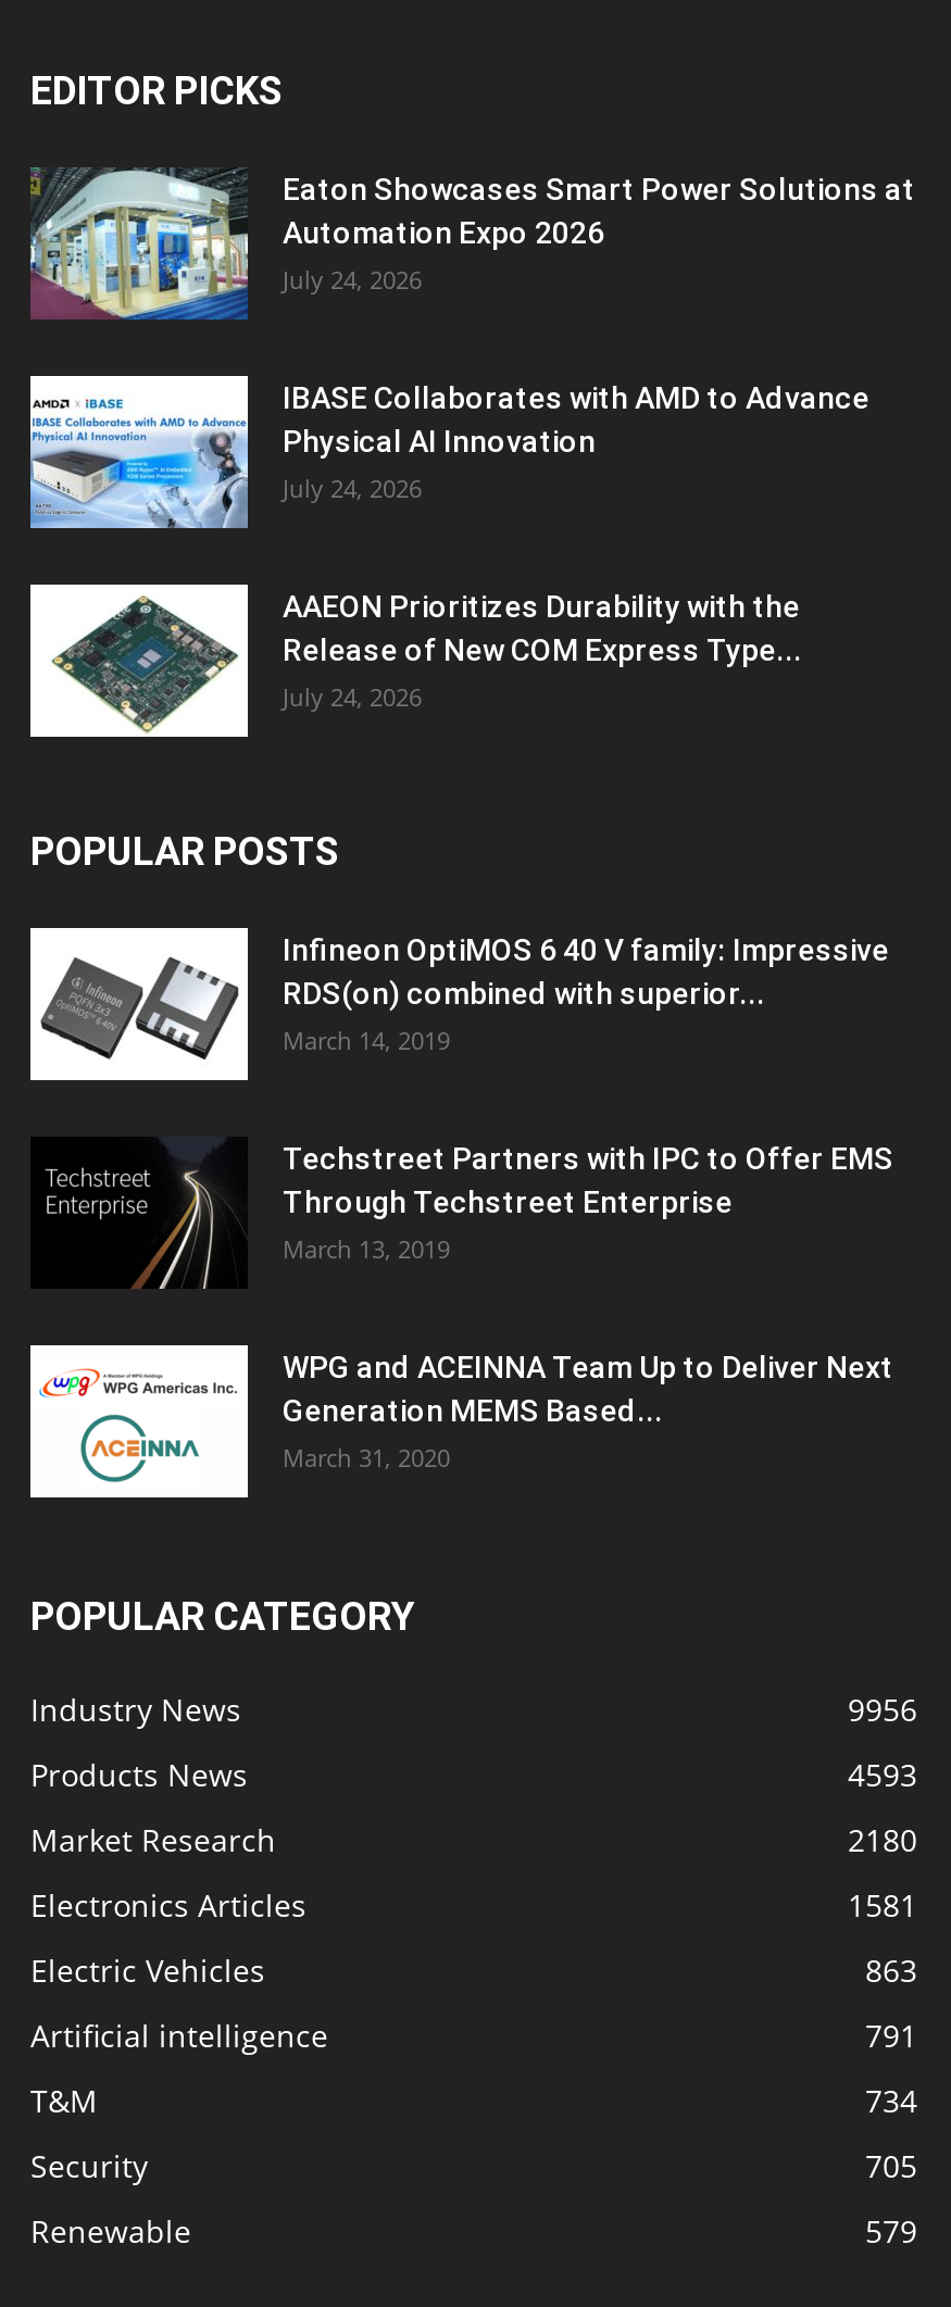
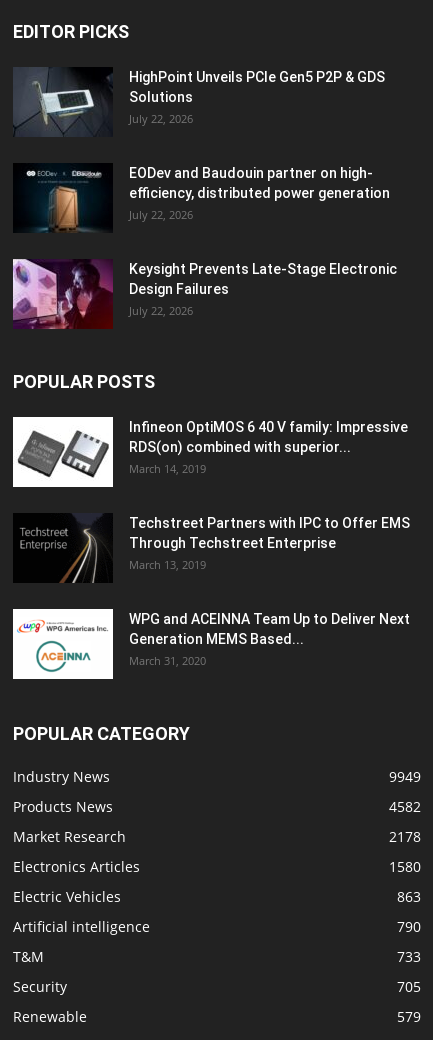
- [image]
- Eaton Showcases Smart Power Solutions at
- Automation Expo 2026
- July 24, 2026
+ [image]
+ HighPoint Unveils PCIe Gen5 P2P & GDS
+ Solutions
+ July 22, 2026

- [image]
- IBASE Collaborates with AMD to Advance
- Physical AI Innovation
- July 24, 2026
+ [image]
+ EODev and Baudouin partner on high-
+ efficiency, distributed power generation
+ July 22, 2026

- [image]
- AAEON Prioritizes Durability with the
- Release of New COM Express Type...
- July 24, 2026
+ [image]
+ Keysight Prevents Late-Stage Electronic
+ Design Failures
+ July 22, 2026

- 9956
+ 9949

- 4593
+ 4582

- 2180
+ 2178

- 1581
+ 1580

- 791
+ 790

- 734
+ 733
